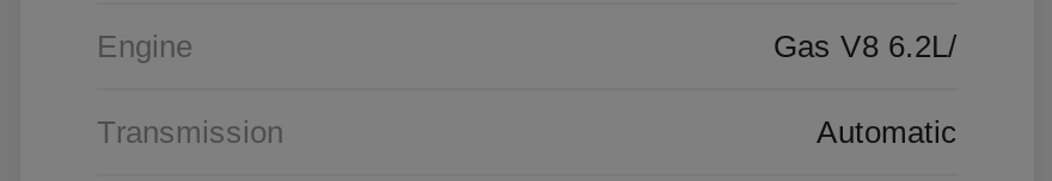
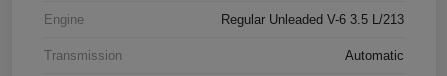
- Gas V8 6.2L/
+ Regular Unleaded V-6 3.5 L/213
